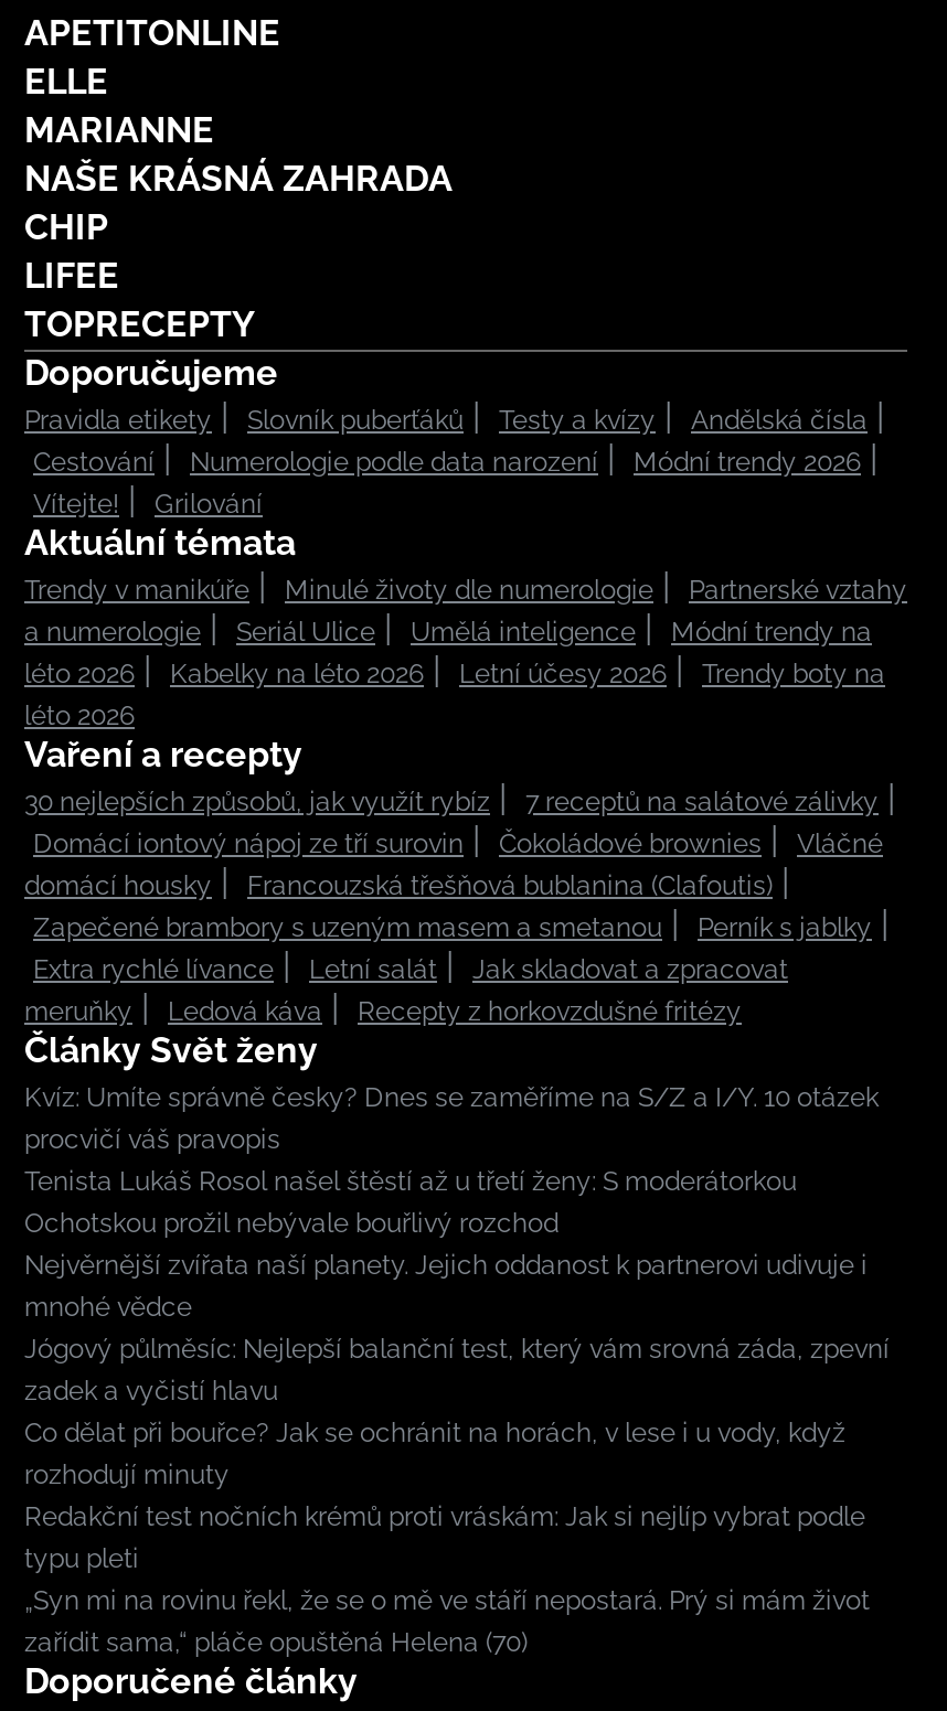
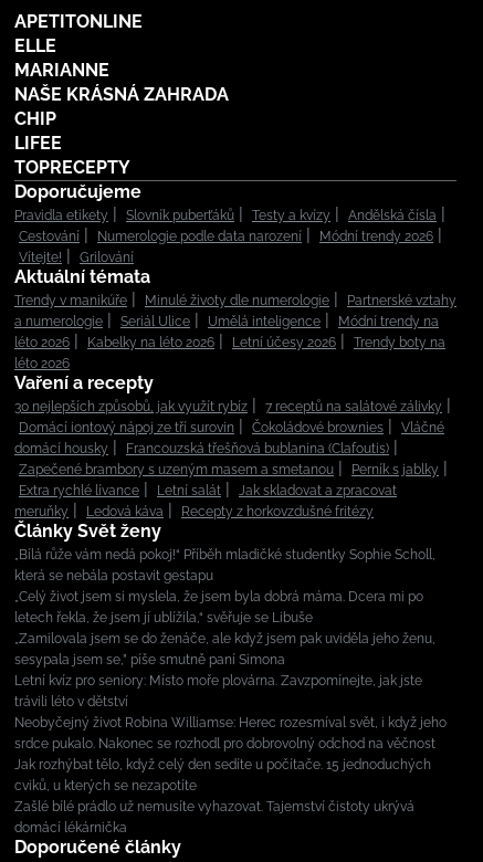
- Kvíz: Umíte správně česky? Dnes se zaměříme na S/Z a I/Y. 10 otázek
- procvičí váš pravopis
- Tenista Lukáš Rosol našel štěstí až u třetí ženy: S moderátorkou
- Ochotskou prožil nebývale bouřlivý rozchod
- Nejvěrnější zvířata naší planety. Jejich oddanost k partnerovi udivuje i
- mnohé vědce
- Jógový půlměsíc: Nejlepší balanční test, který vám srovná záda, zpevní
- zadek a vyčistí hlavu
- Co dělat při bouřce? Jak se ochránit na horách, v lese i u vody, když
- rozhodují minuty
- Redakční test nočních krémů proti vráskám: Jak si nejlíp vybrat podle
- typu pleti
- „Syn mi na rovinu řekl, že se o mě ve stáří nepostará. Prý si mám život
- zařídit sama,“ pláče opuštěná Helena (70)
+ „Bílá růže vám nedá pokoj!“ Příběh mladičké studentky Sophie Scholl,
+ která se nebála postavit gestapu
+ „Celý život jsem si myslela, že jsem byla dobrá máma. Dcera mi po
+ letech řekla, že jsem jí ublížila,“ svěřuje se Libuše
+ „Zamilovala jsem se do ženáče, ale když jsem pak uviděla jeho ženu,
+ sesypala jsem se,” píše smutně paní Simona
+ Letní kvíz pro seniory: Místo moře plovárna. Zavzpomínejte, jak jste
+ trávili léto v dětství
+ Neobyčejný život Robina Williamse: Herec rozesmíval svět, i když jeho
+ srdce pukalo. Nakonec se rozhodl pro dobrovolný odchod na věčnost
+ Jak rozhýbat tělo, když celý den sedíte u počítače. 15 jednoduchých
+ cviků, u kterých se nezapotíte
+ Zašlé bílé prádlo už nemusíte vyhazovat. Tajemství čistoty ukrývá
+ domácí lékárnička
